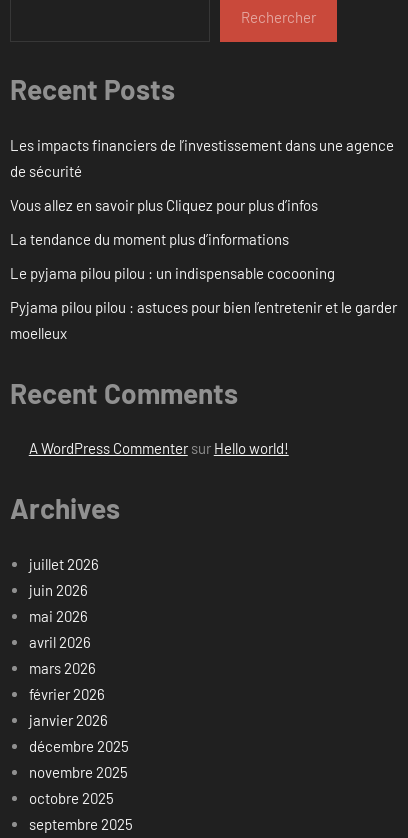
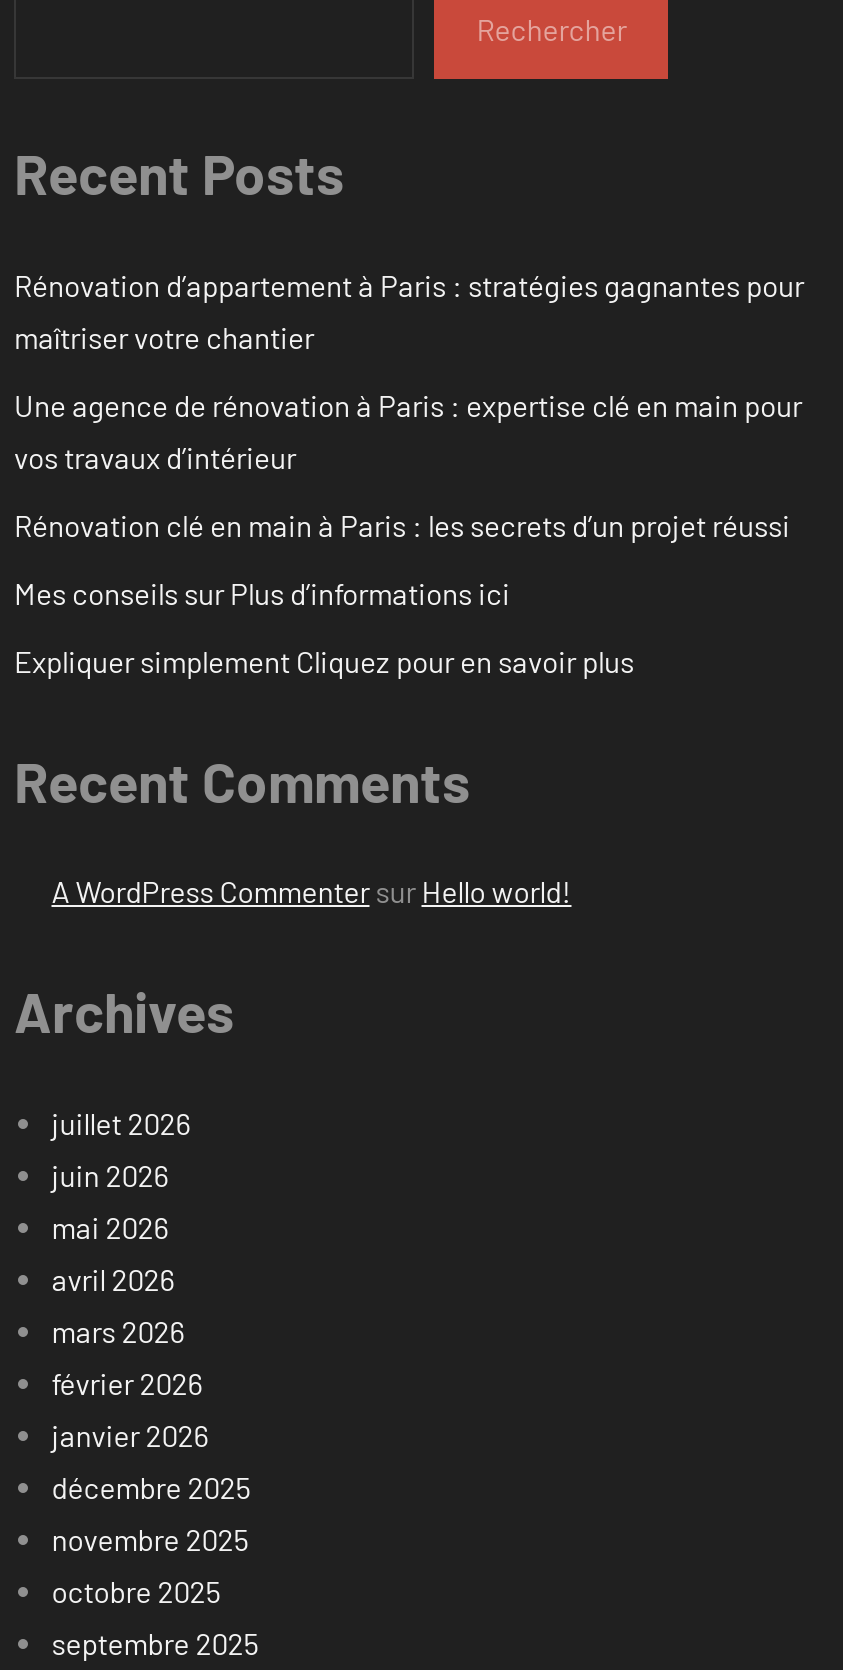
- Les impacts financiers de l’investissement dans une agence
- de sécurité
+ Rénovation d’appartement à Paris : stratégies gagnantes pour
+ maîtriser votre chantier

- Vous allez en savoir plus Cliquez pour plus d’infos
+ Une agence de rénovation à Paris : expertise clé en main pour
+ vos travaux d’intérieur

- La tendance du moment plus d’informations
+ Rénovation clé en main à Paris : les secrets d’un projet réussi

- Le pyjama pilou pilou : un indispensable cocooning
+ Mes conseils sur Plus d’informations ici

- Pyjama pilou pilou : astuces pour bien l’entretenir et le garder
- moelleux
+ Expliquer simplement Cliquez pour en savoir plus
